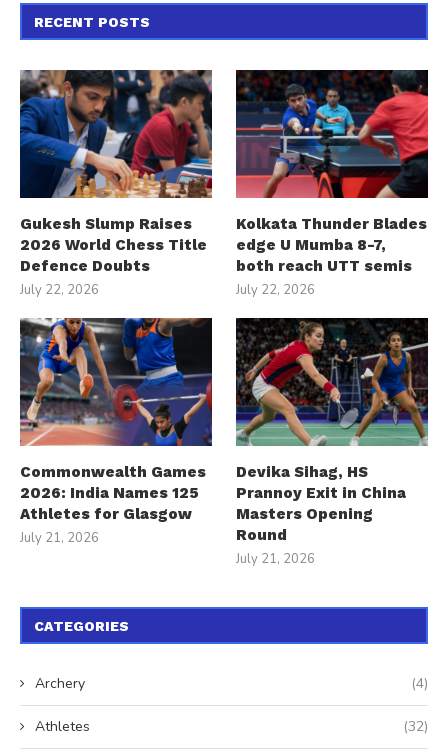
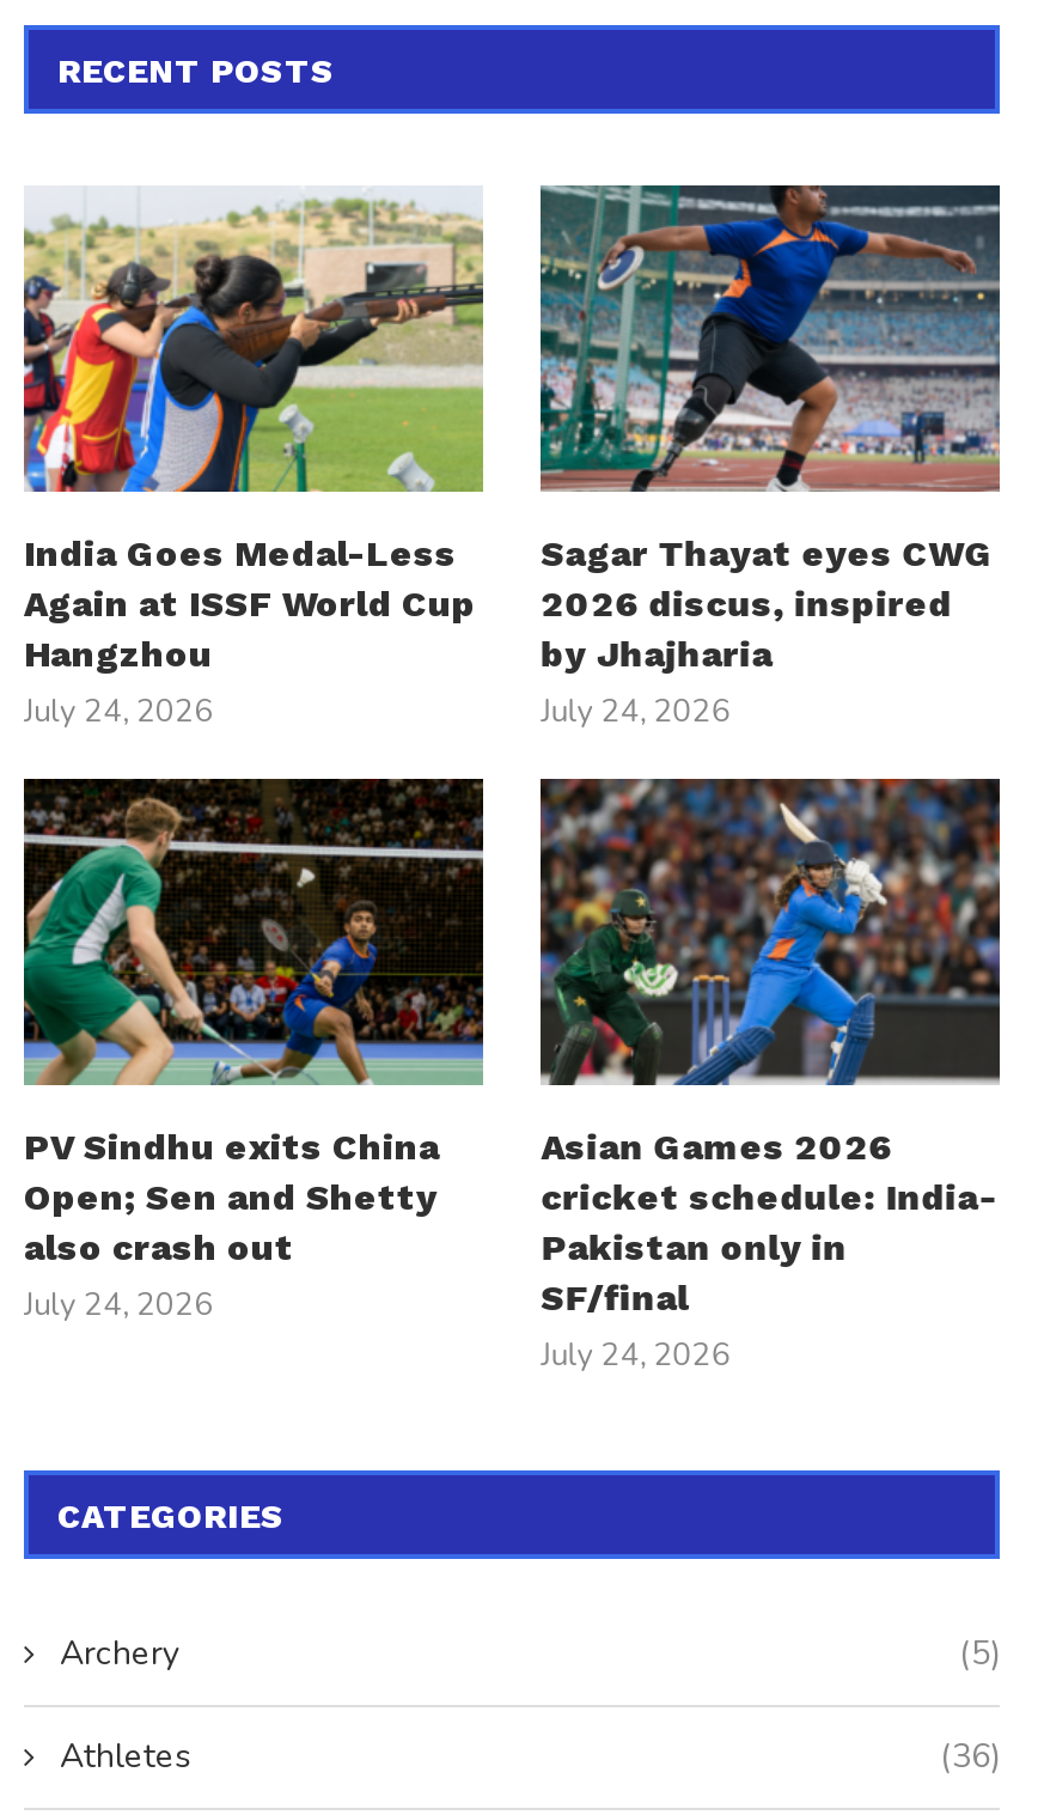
- [image]
- Gukesh Slump Raises
- 2026 World Chess Title
- Defence Doubts
- July 22, 2026
+ [image]
+ India Goes Medal-Less
+ Again at ISSF World Cup
+ Hangzhou
+ July 24, 2026

- [image]
- Kolkata Thunder Blades
- edge U Mumba 8-7,
- both reach UTT semis
- July 22, 2026
+ [image]
+ Sagar Thayat eyes CWG
+ 2026 discus, inspired
+ by Jhajharia
+ July 24, 2026

- [image]
- Commonwealth Games
- 2026: India Names 125
- Athletes for Glasgow
- July 21, 2026
+ [image]
+ PV Sindhu exits China
+ Open; Sen and Shetty
+ also crash out
+ July 24, 2026

- [image]
- Devika Sihag, HS
- Prannoy Exit in China
- Masters Opening
- Round
- July 21, 2026
+ [image]
+ Asian Games 2026
+ cricket schedule: India-
+ Pakistan only in
+ SF/final
+ July 24, 2026

- (4)
+ (5)

- (32)
+ (36)
